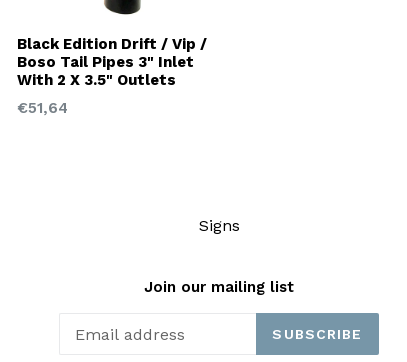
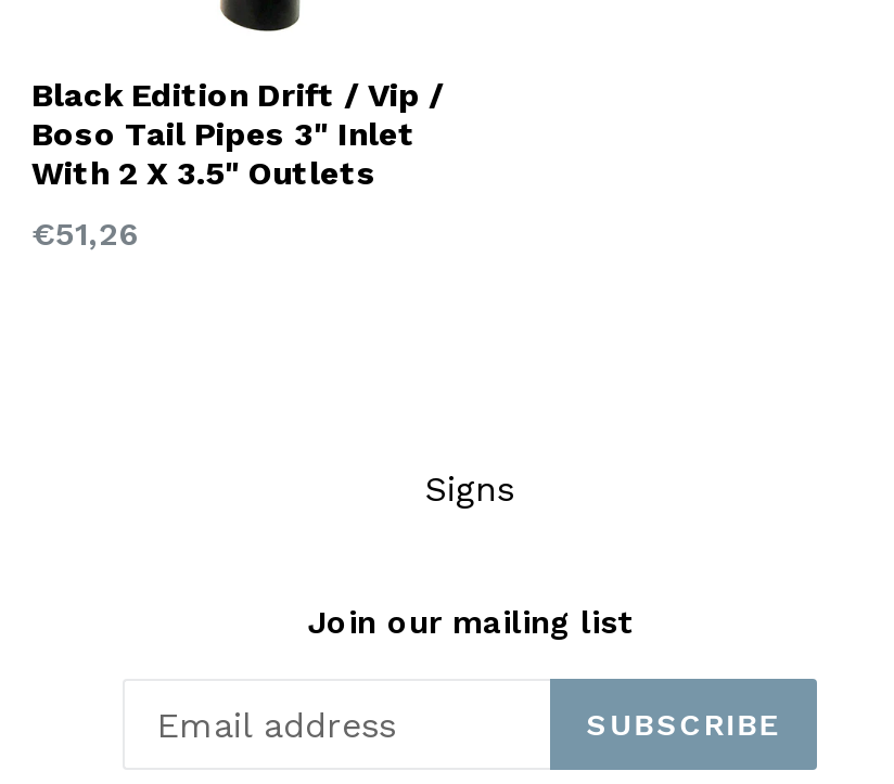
- €51,64
+ €51,26
